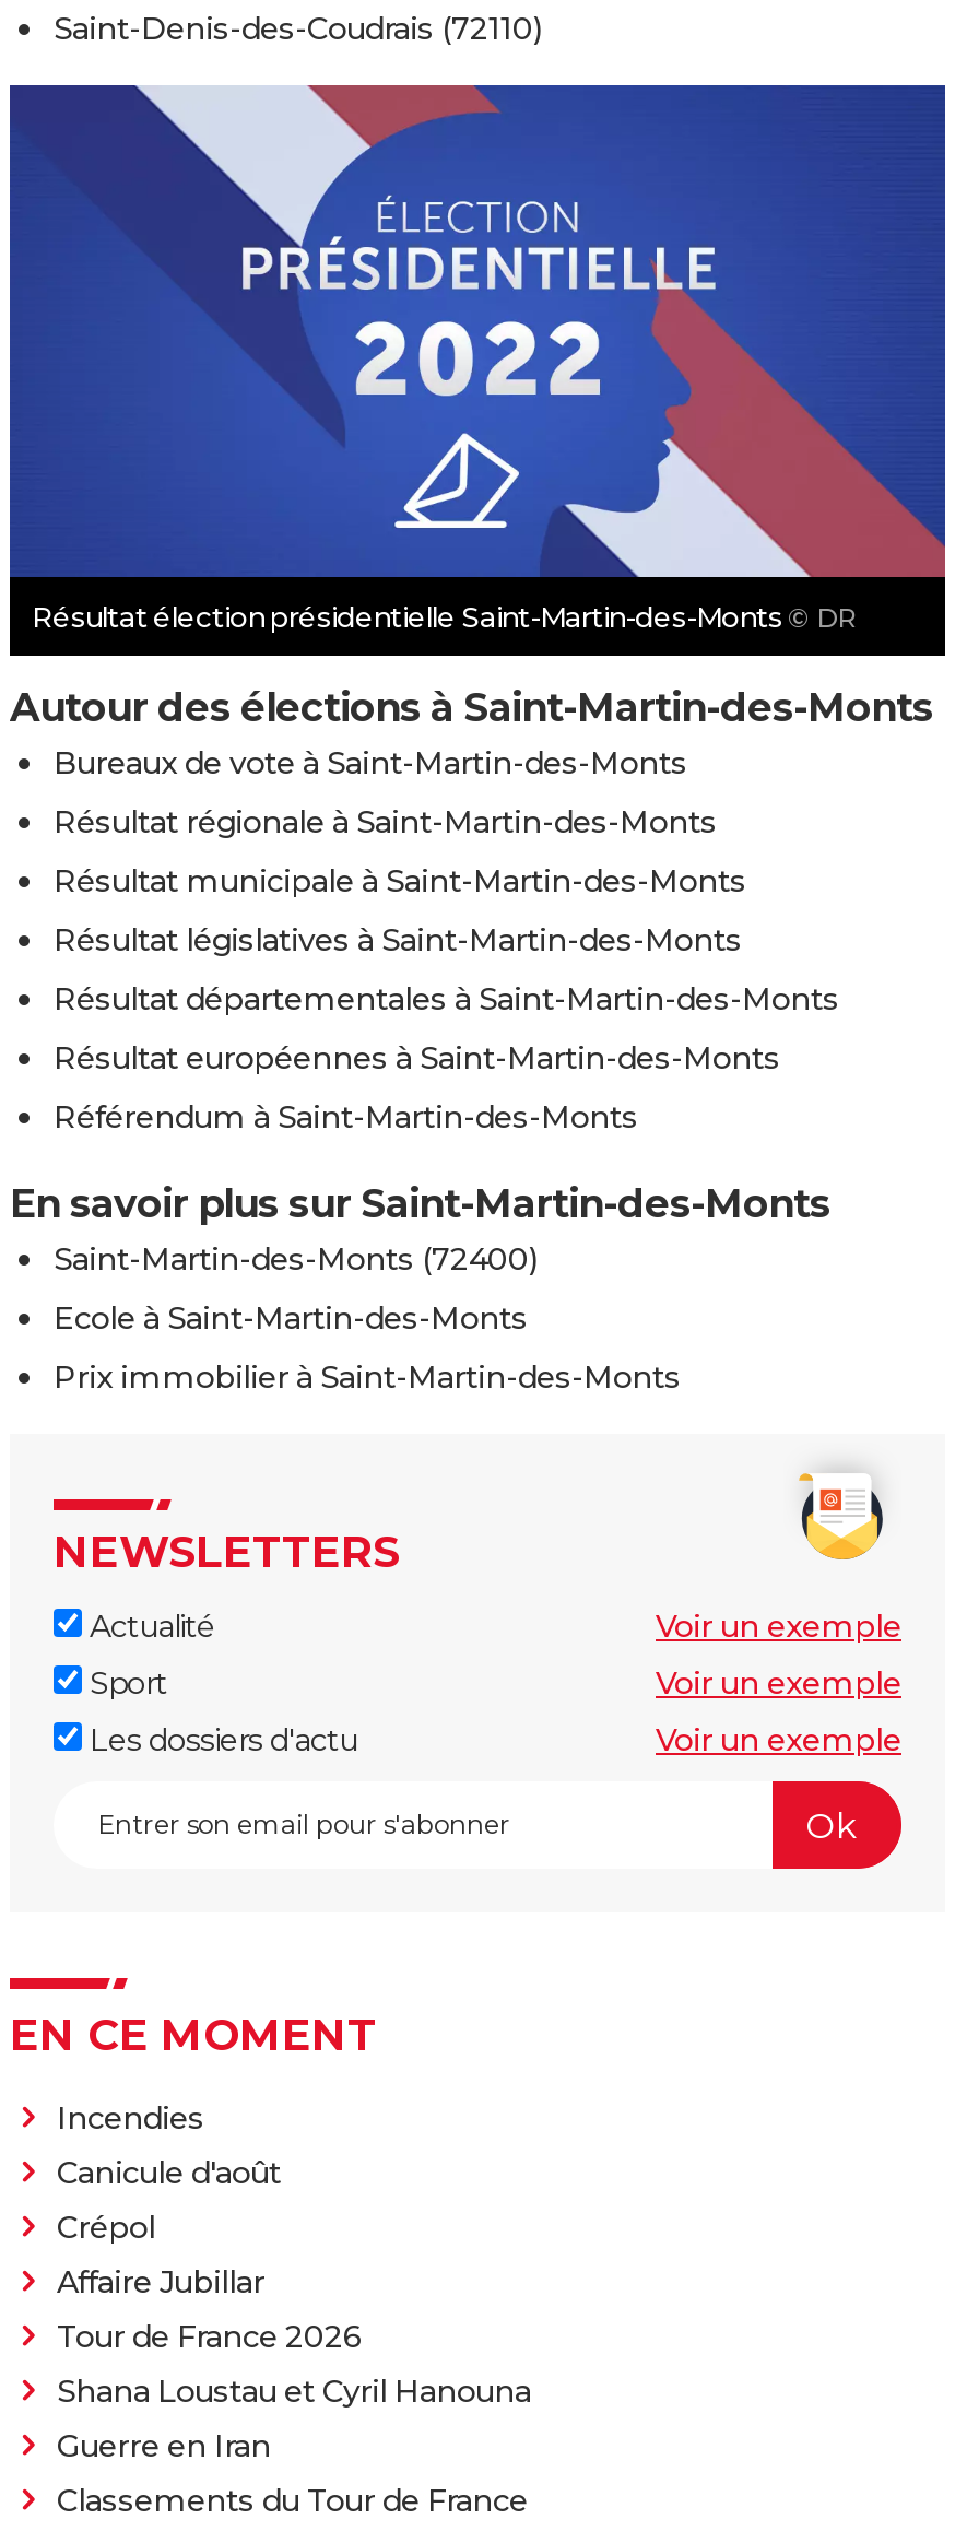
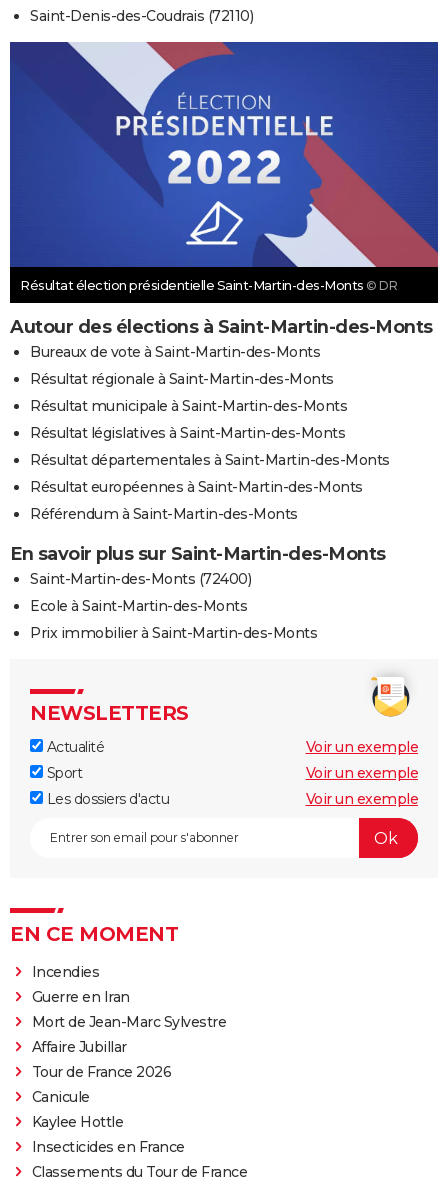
- Canicule d'août
- Crépol
+ Mort de Jean-Marc Sylvestre

- Shana Loustau et Cyril Hanouna
+ Canicule
+ Kaylee Hottle
+ Insecticides en France

moved up: Guerre en Iran
